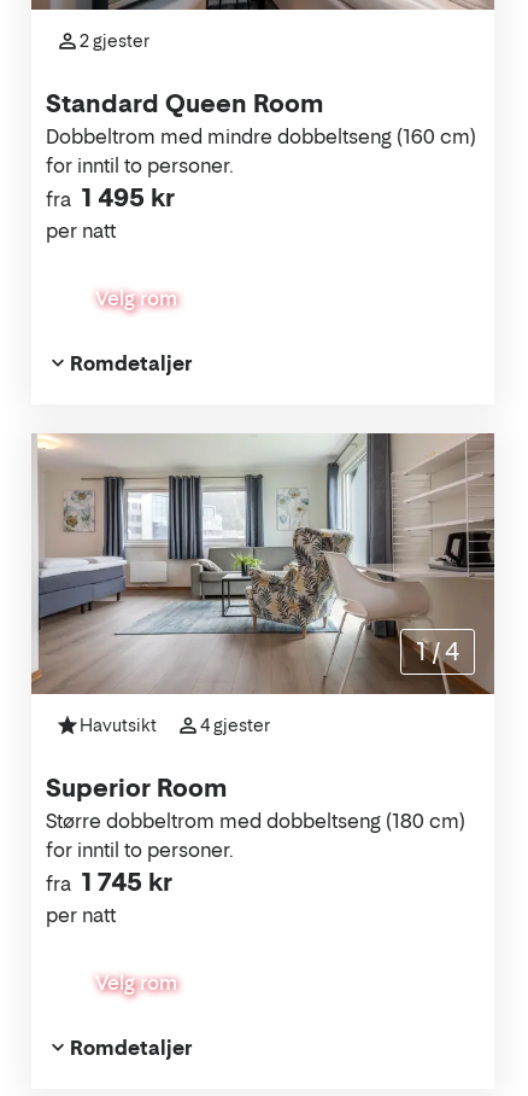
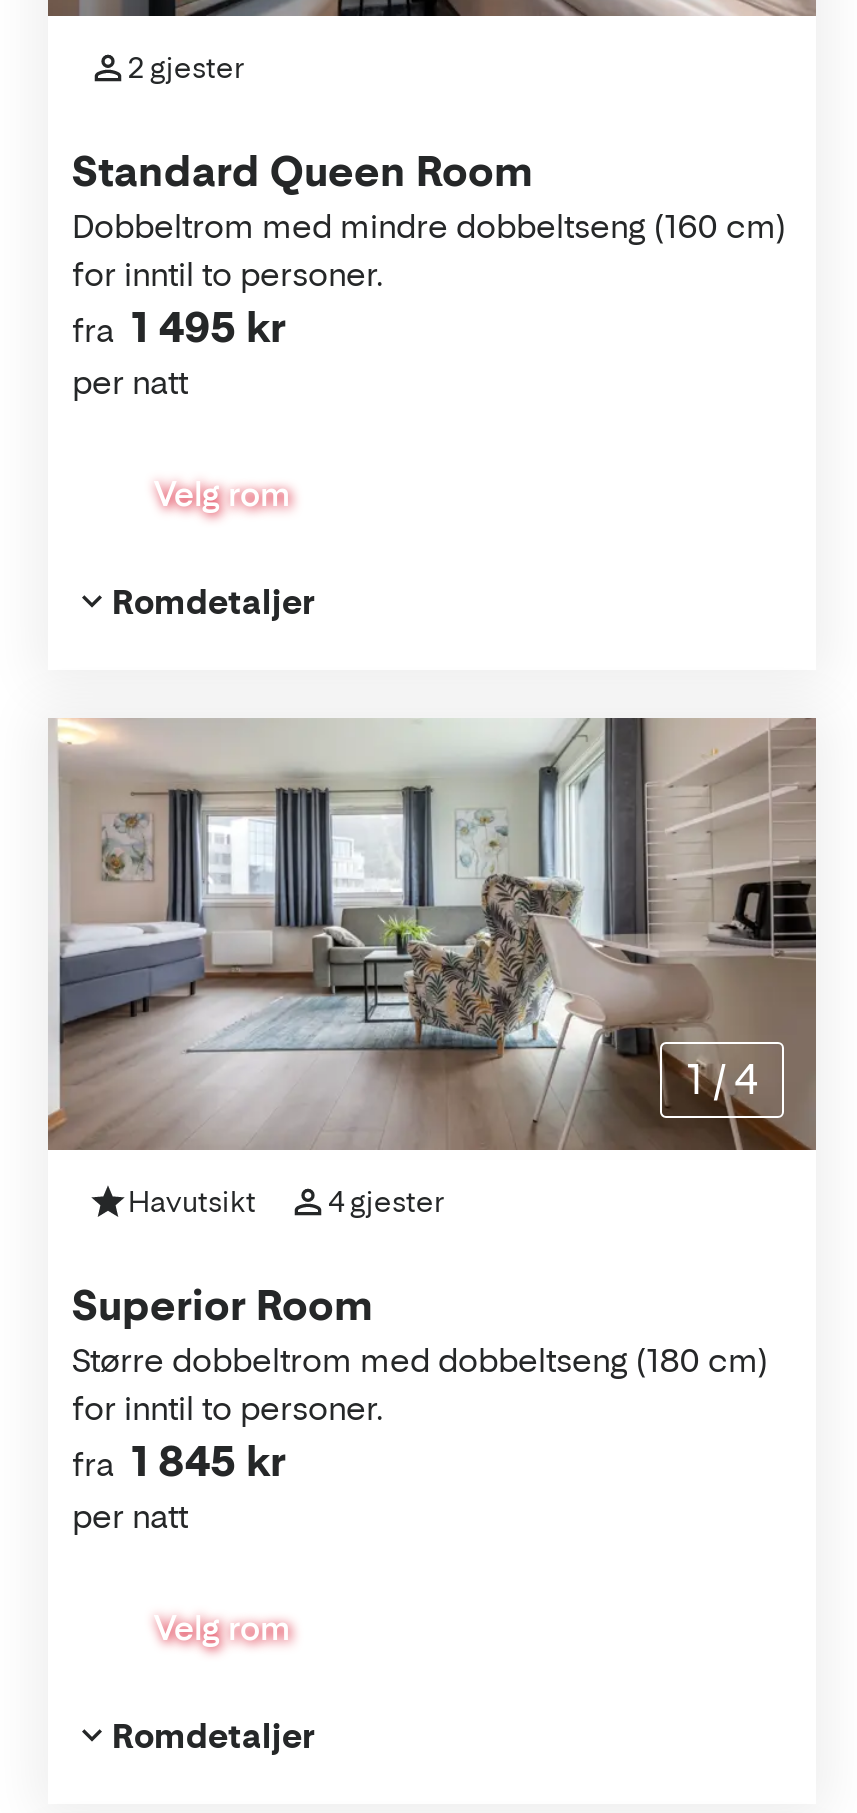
- fra 1 745 kr
+ fra 1 845 kr
